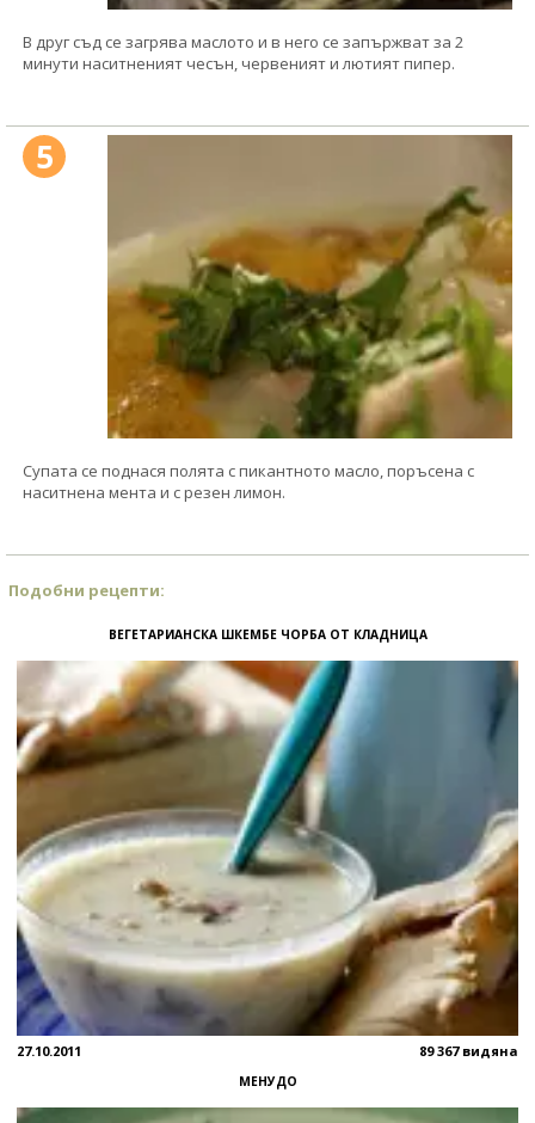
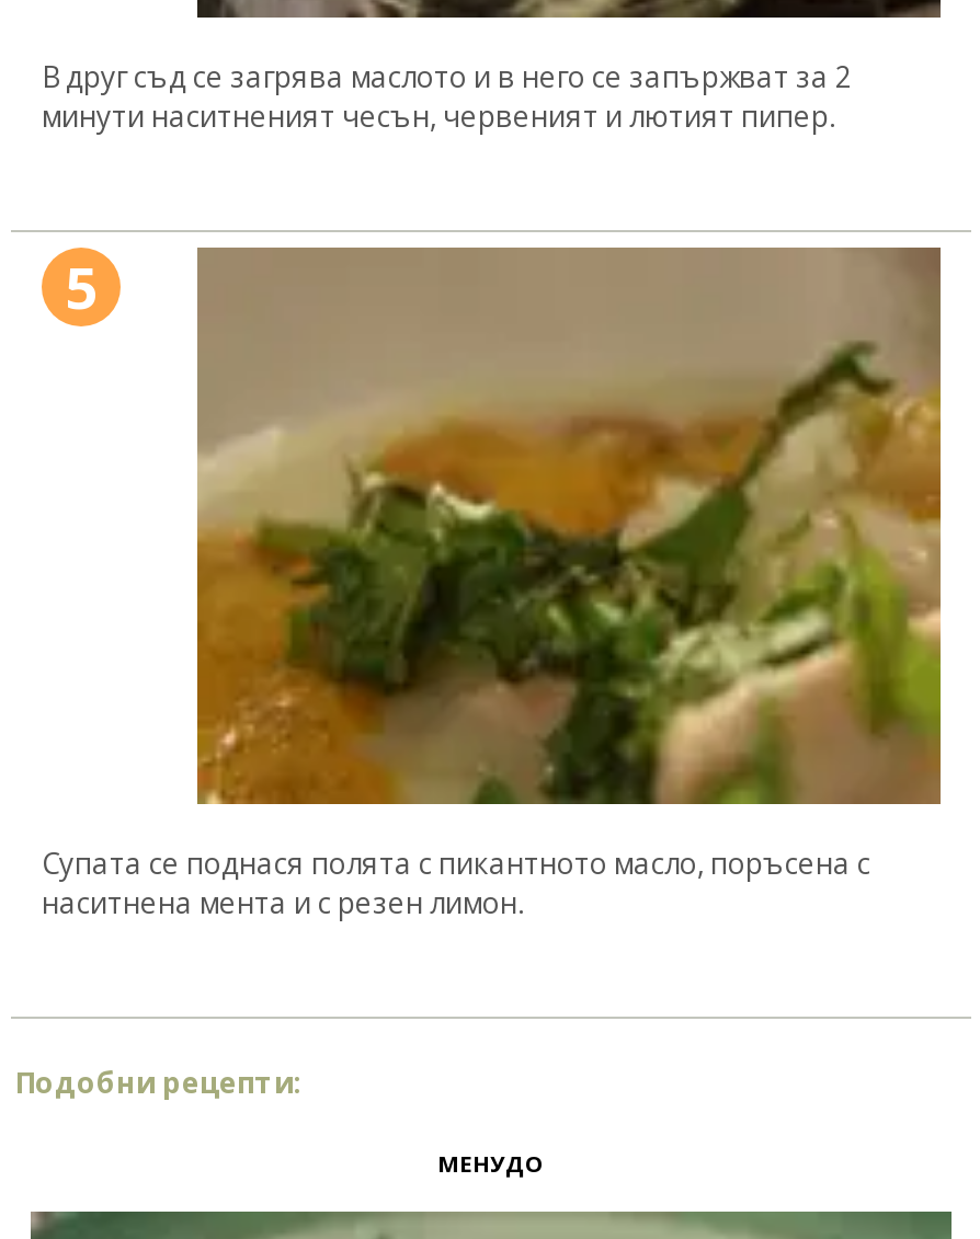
- ВЕГЕТАРИАНСКА ШКЕМБЕ ЧОРБА ОТ КЛАДНИЦА

- [image]
- 27.10.2011
- 89 367 видяна
